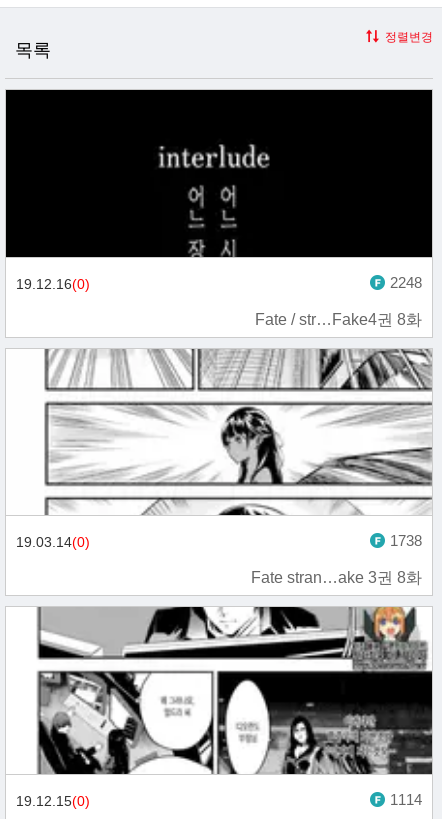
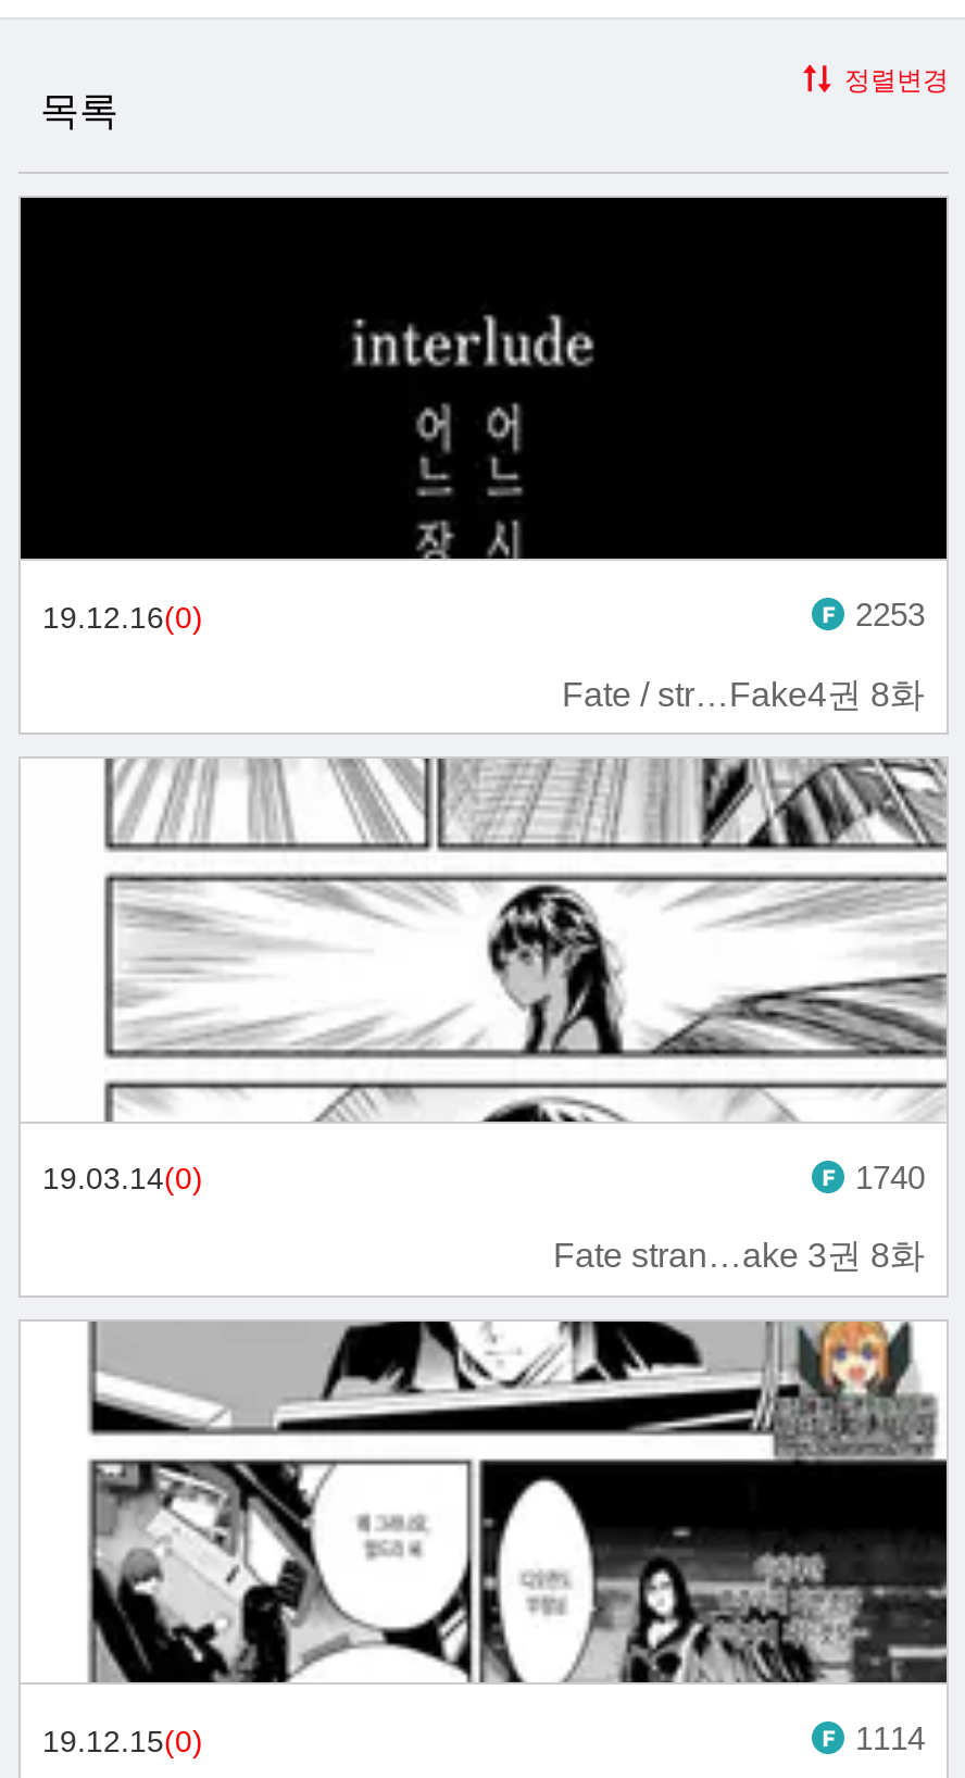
- 2248
+ 2253

- 1738
+ 1740
